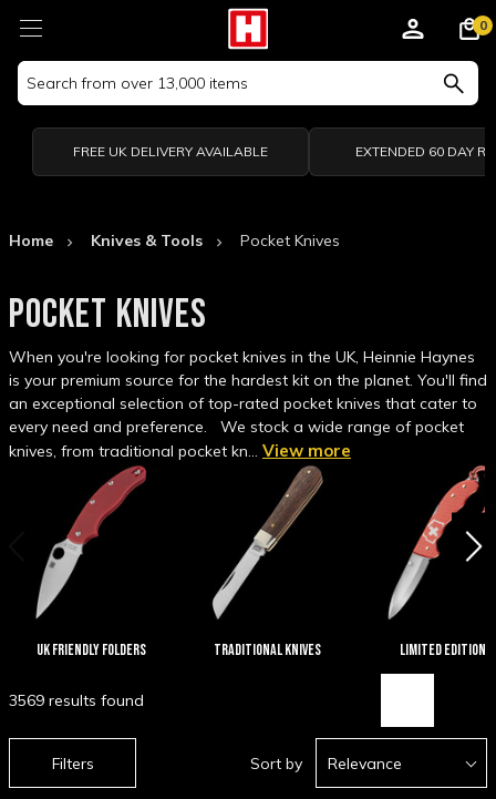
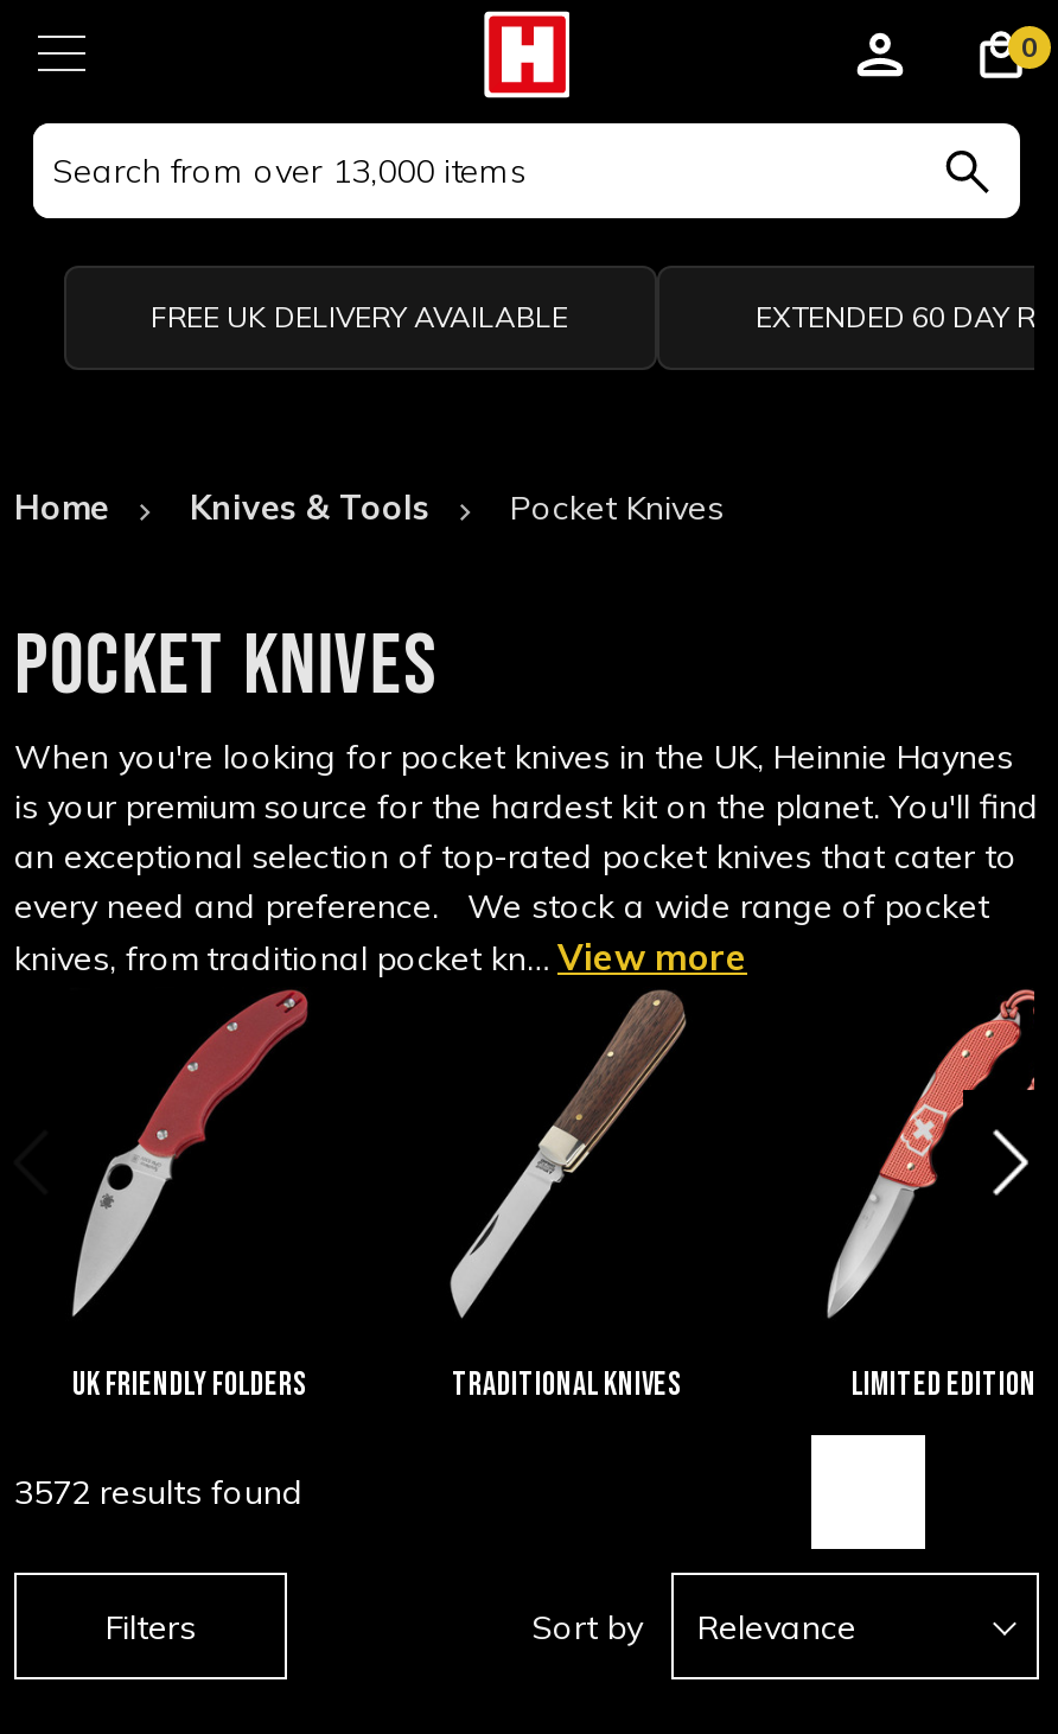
- 3569 results found
+ 3572 results found
